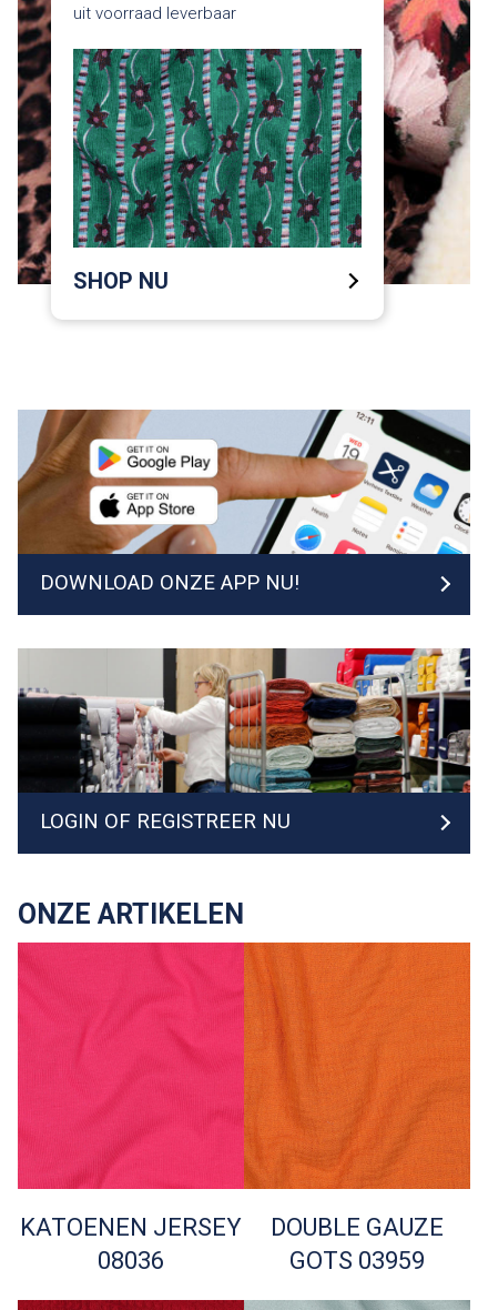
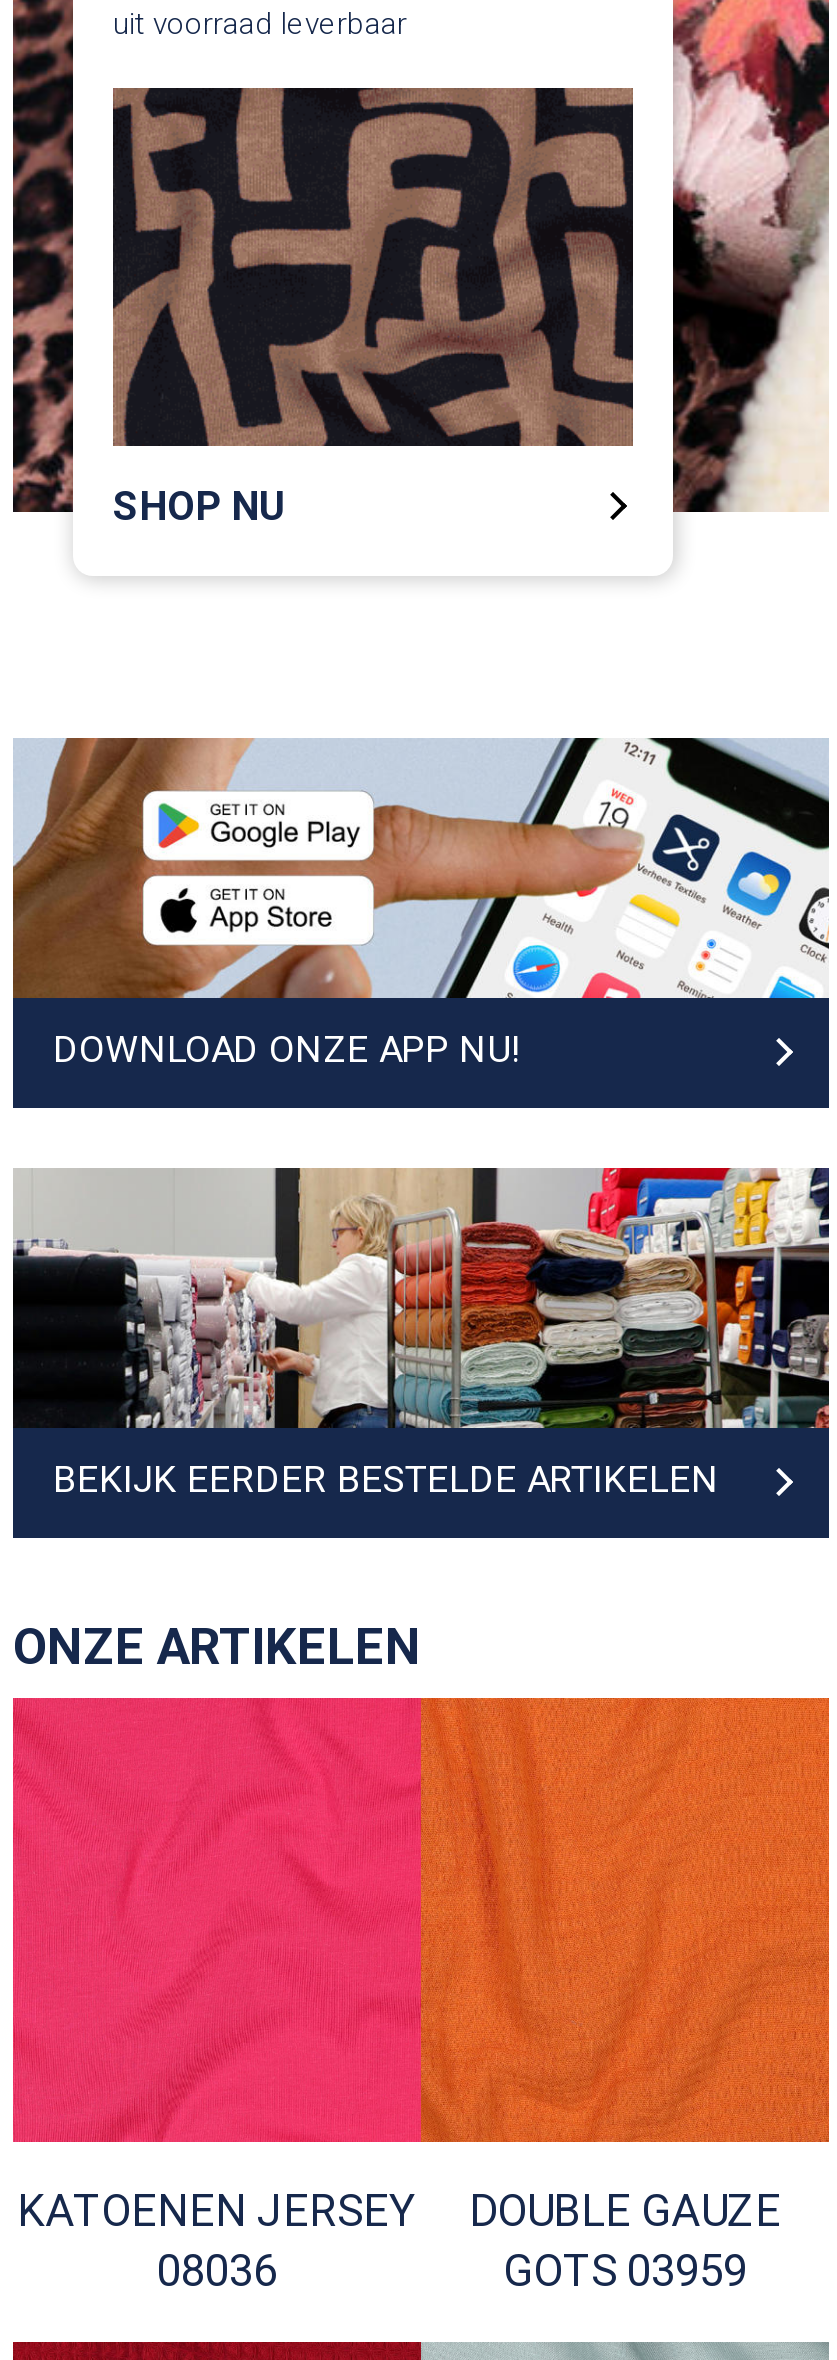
- [image]
+ [image]

- LOGIN OF REGISTREER NU
+ BEKIJK EERDER BESTELDE ARTIKELEN
